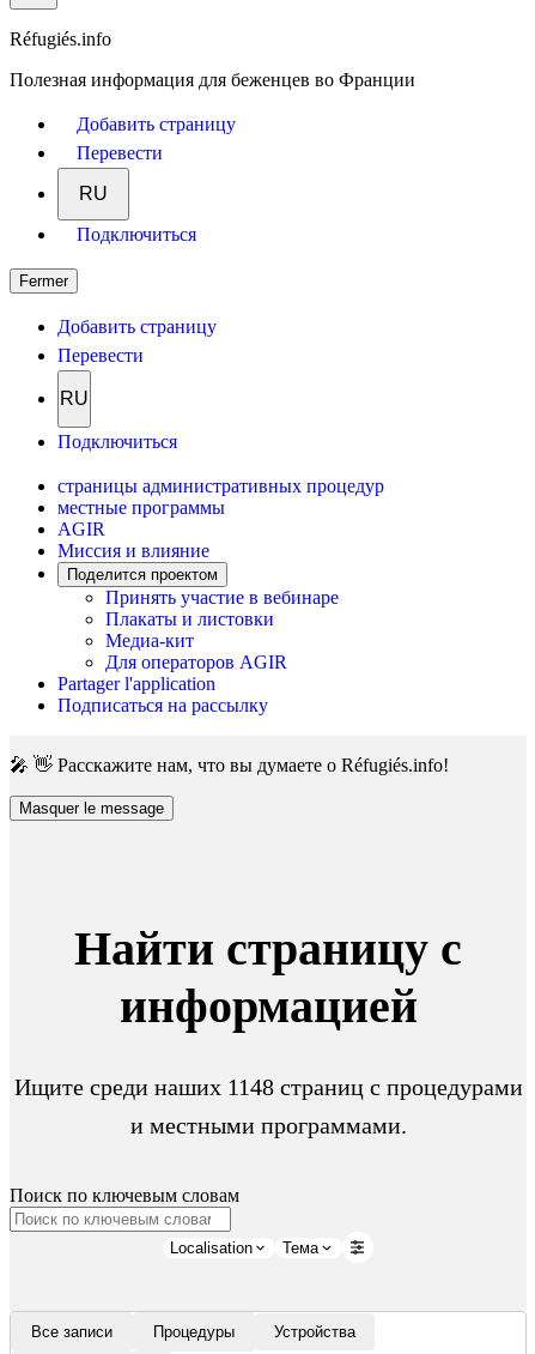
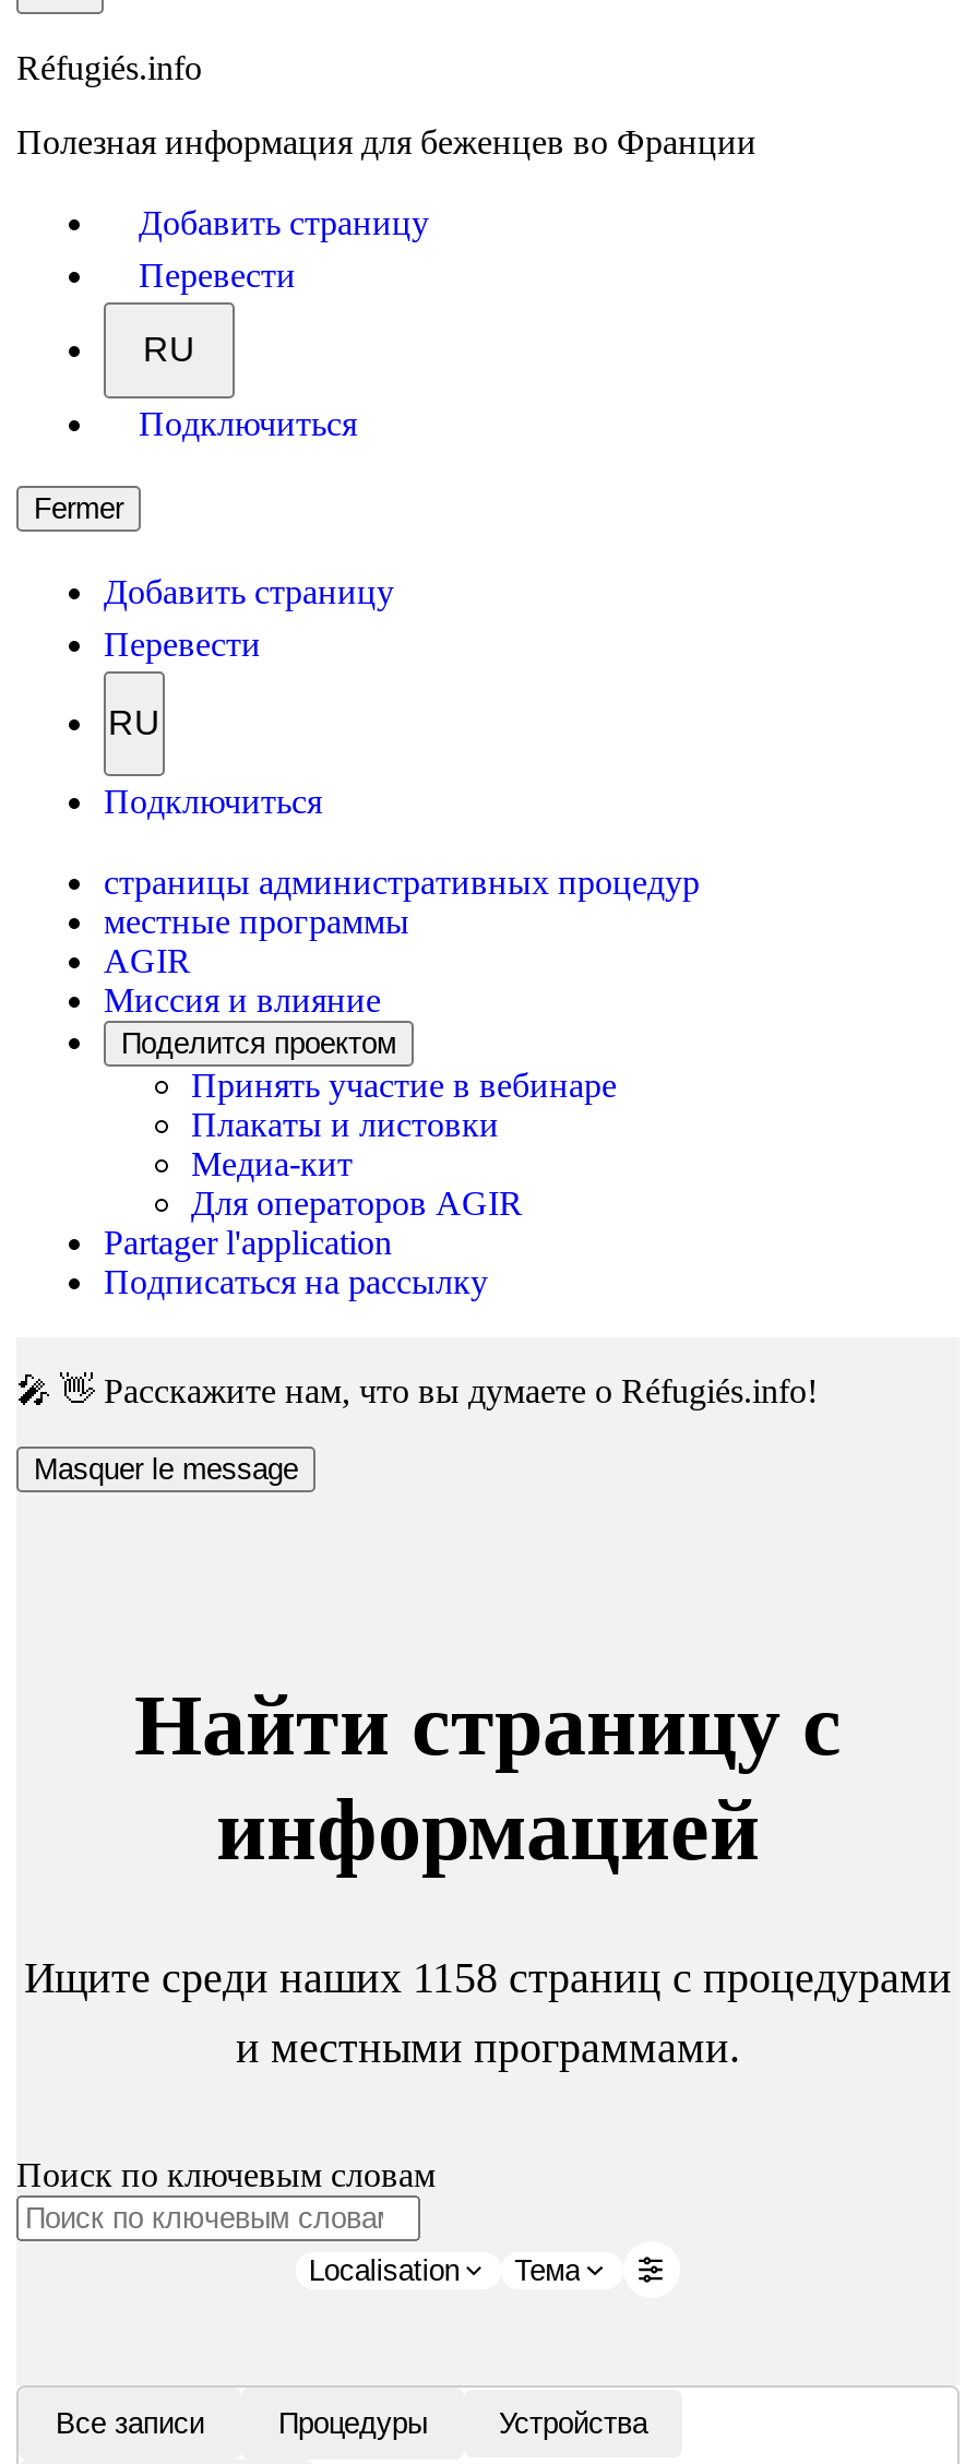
- Ищите среди наших 1148 страниц с процедурами
+ Ищите среди наших 1158 страниц с процедурами
